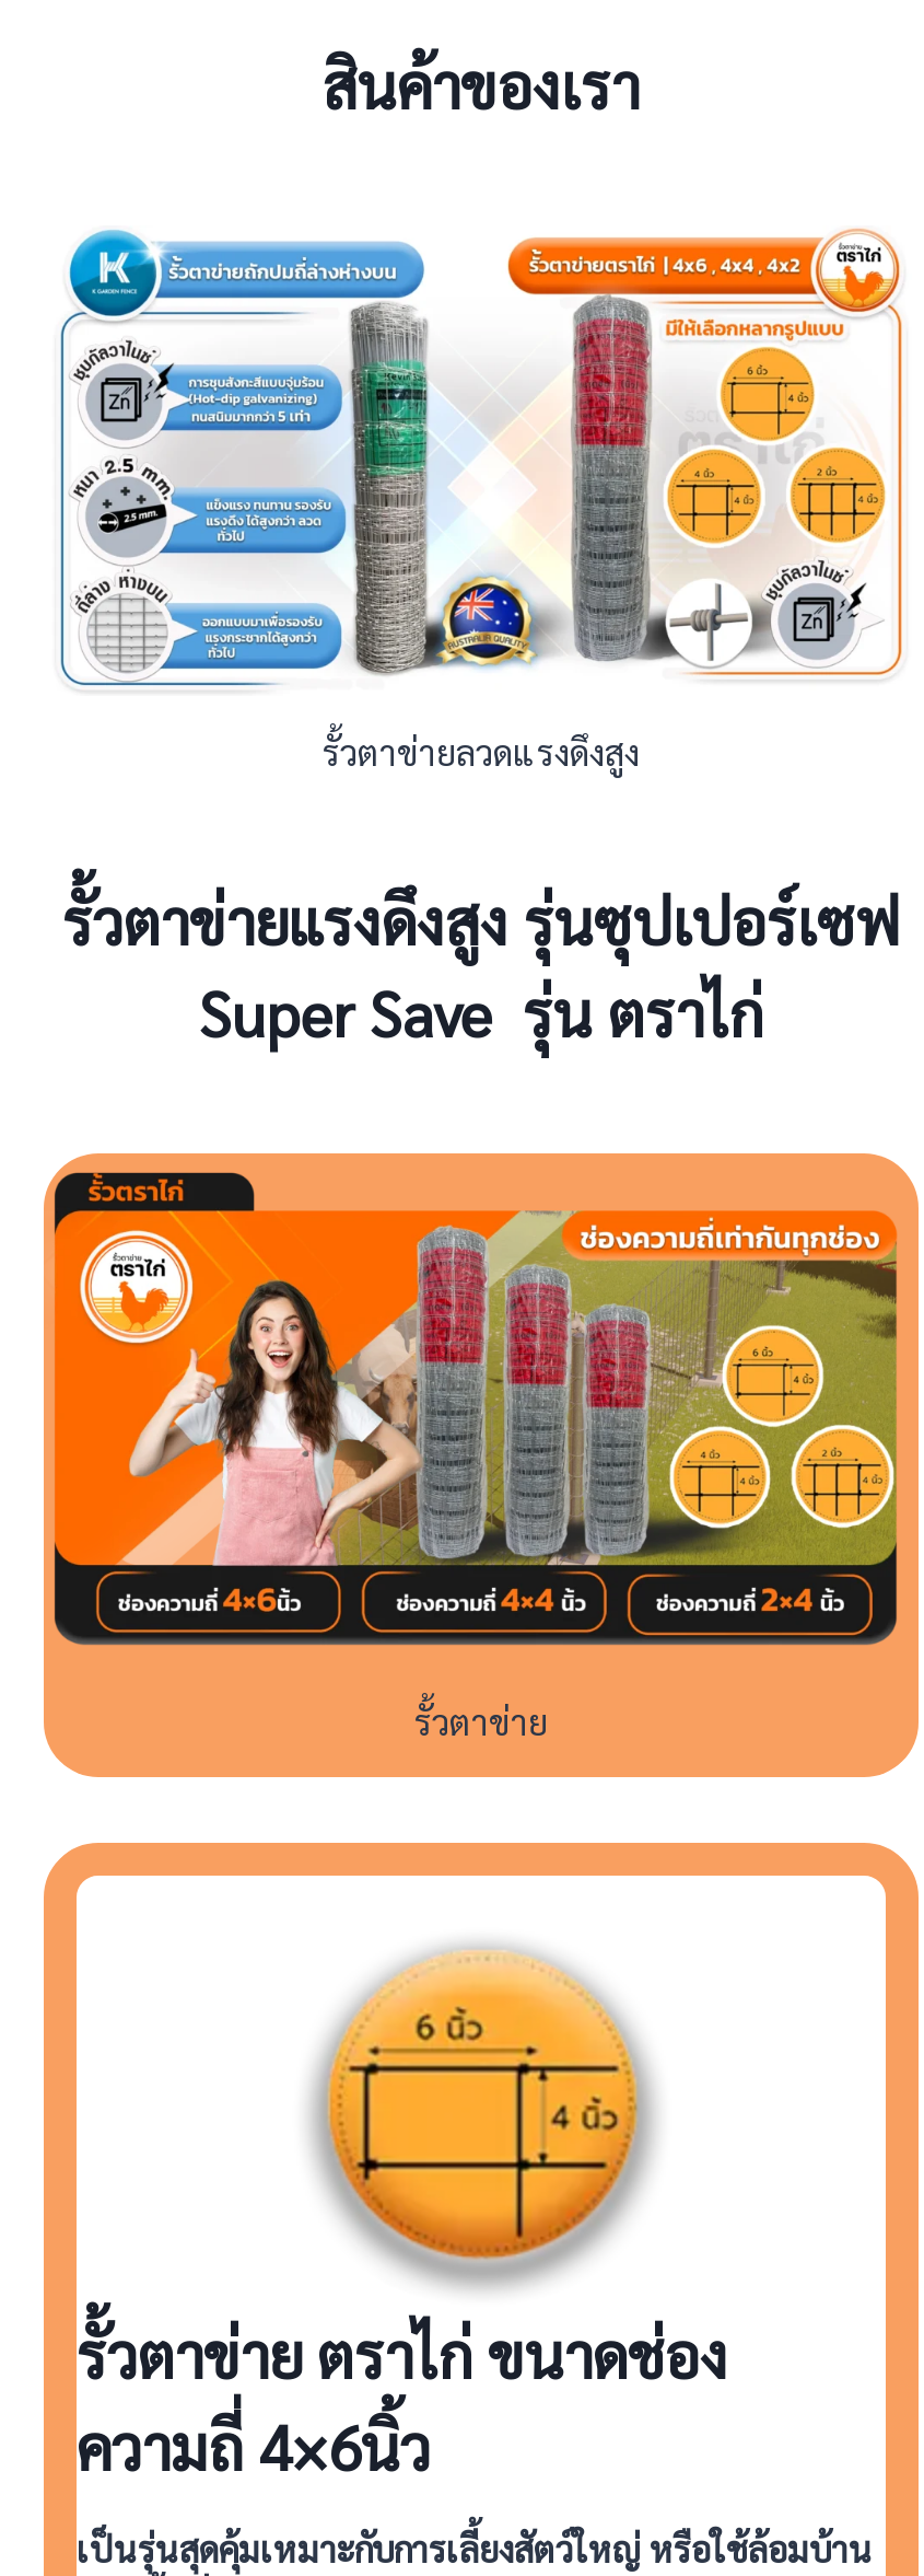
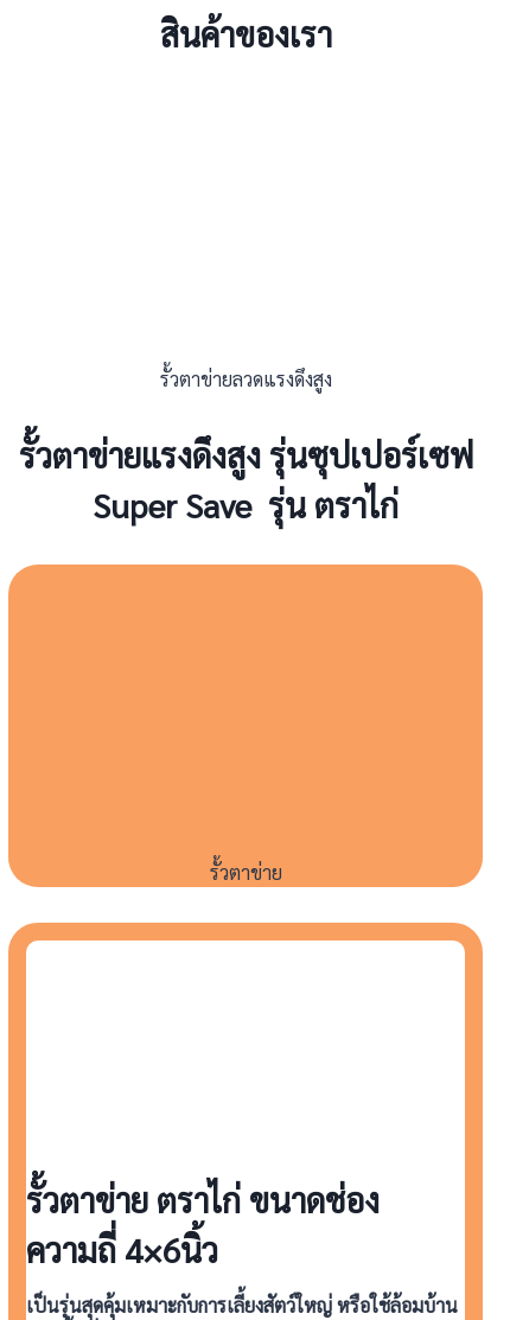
- [image]

- [image]

- [image]
